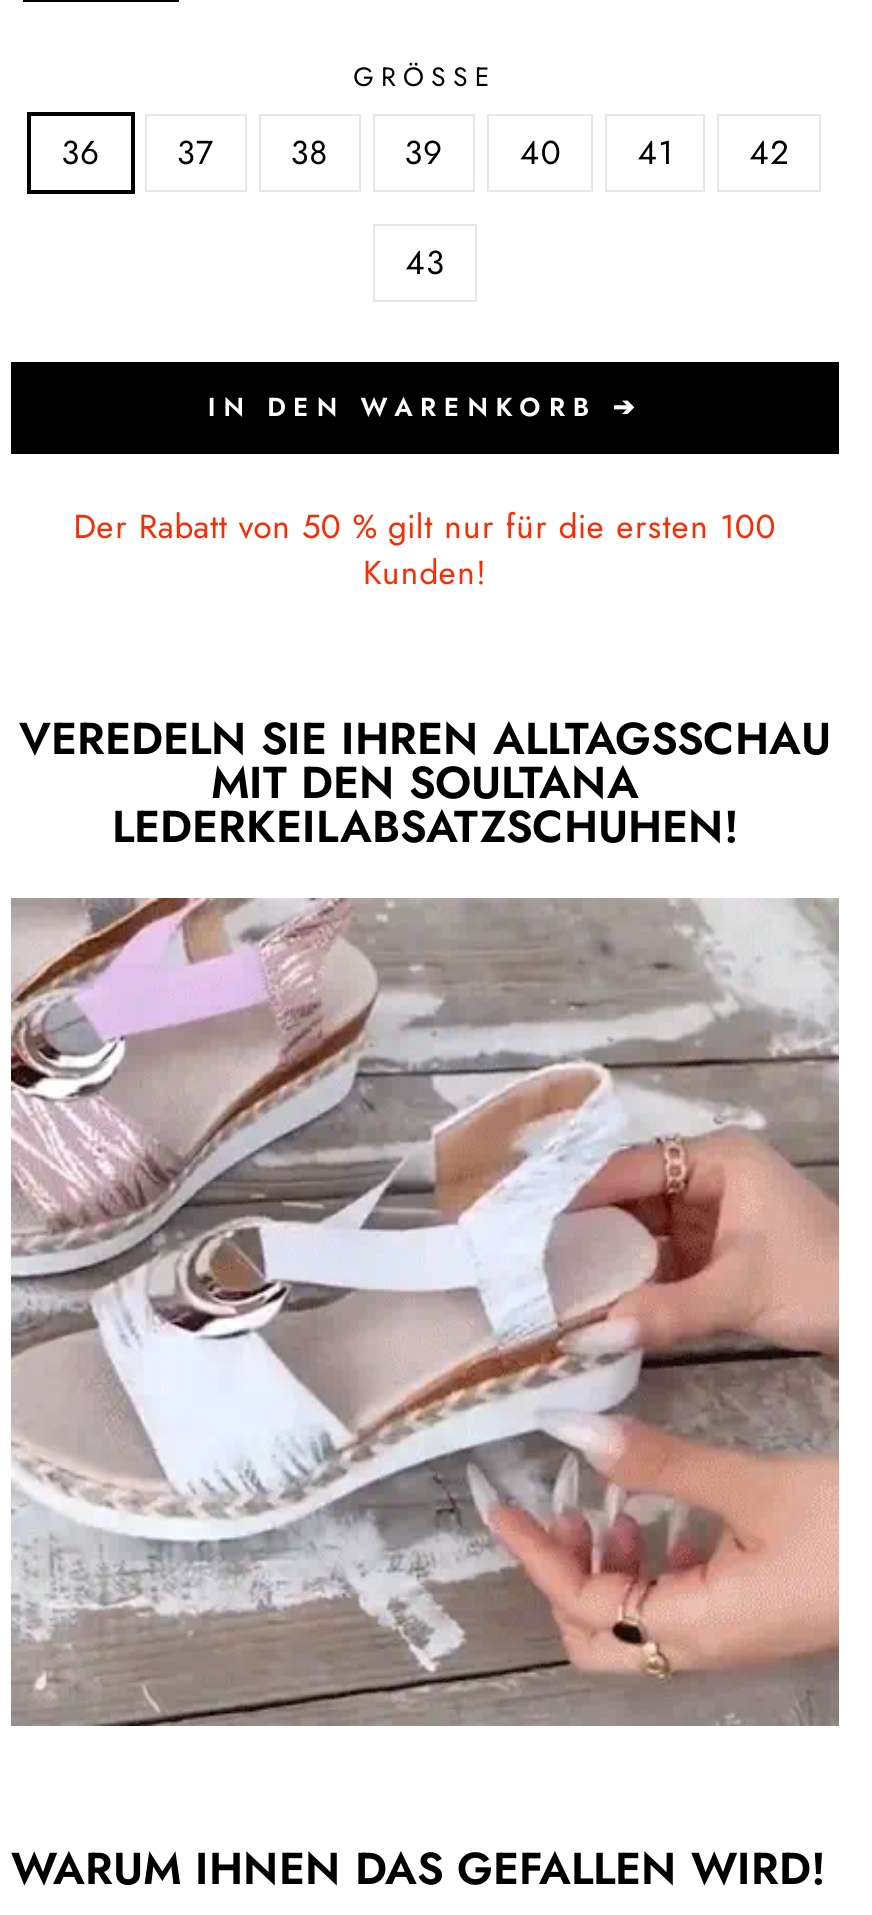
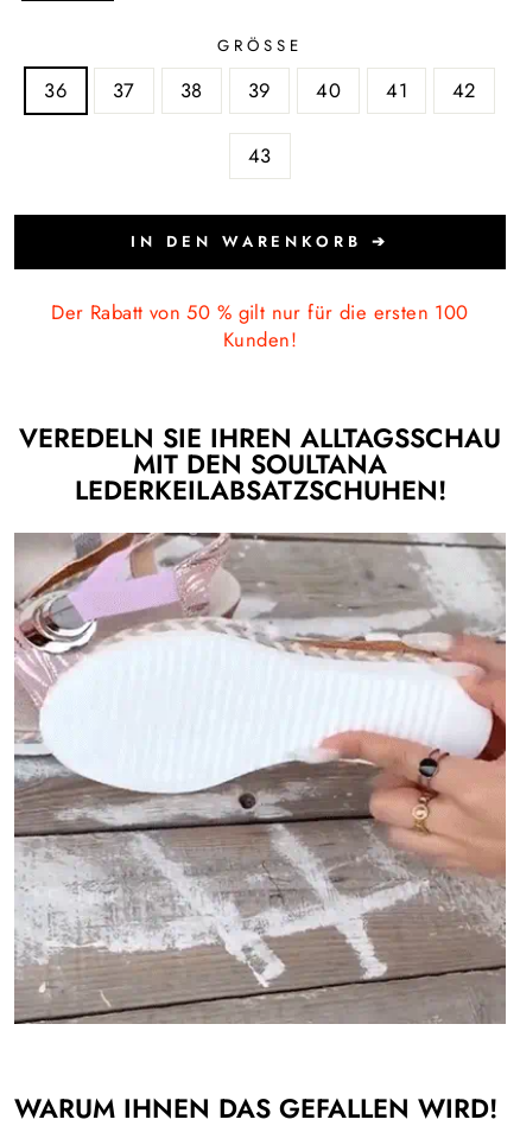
- [image]
+ [image]
